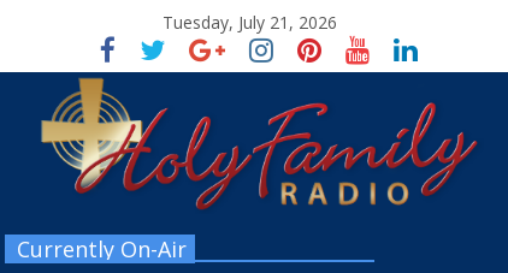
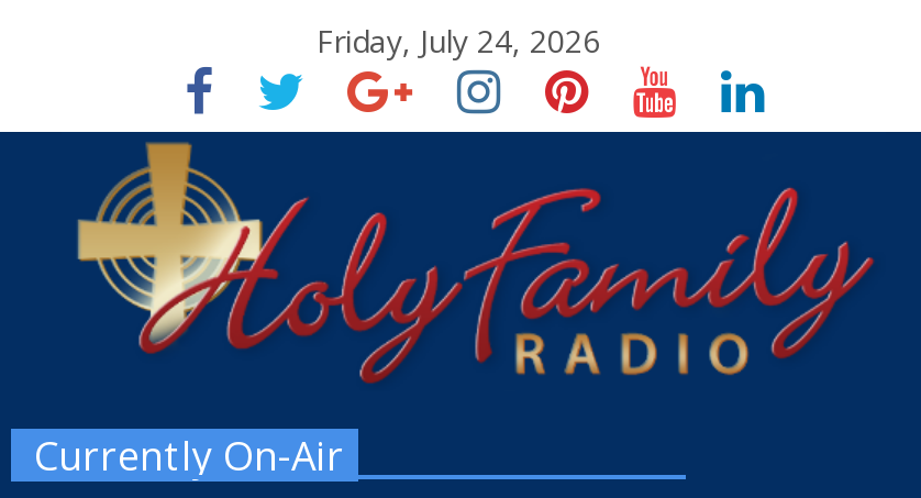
- Tuesday, July 21, 2026
+ Friday, July 24, 2026
